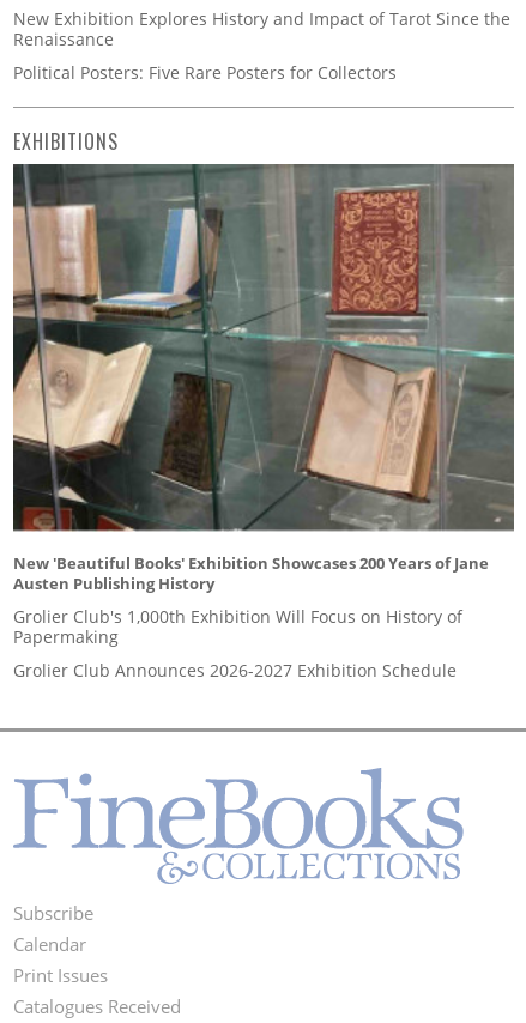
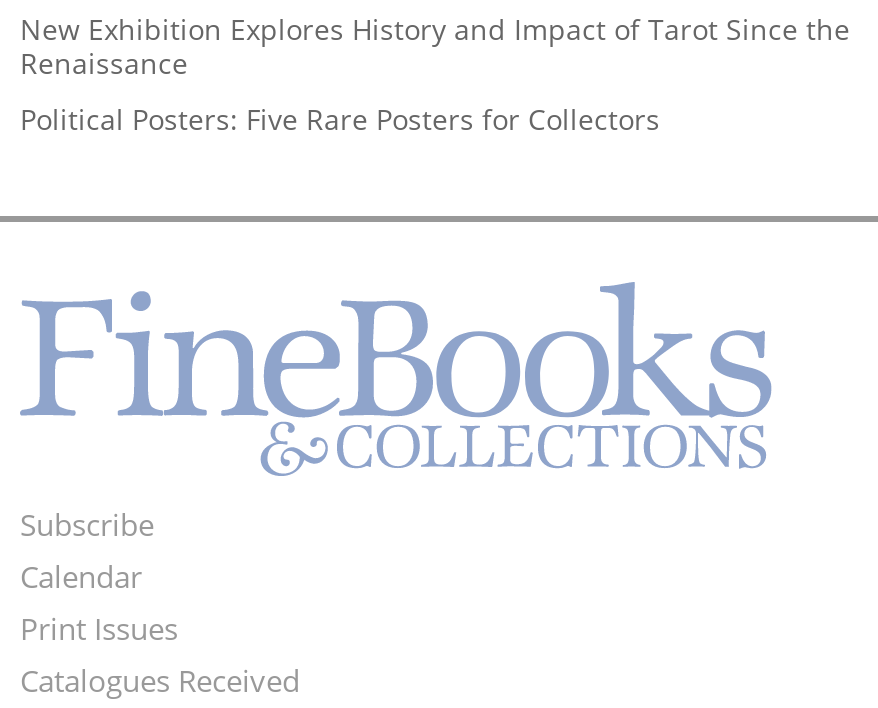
- EXHIBITIONS

- [image]
- New 'Beautiful Books' Exhibition Showcases 200 Years of Jane
- Austen Publishing History
- Grolier Club's 1,000th Exhibition Will Focus on History of
- Papermaking
- Grolier Club Announces 2026-2027 Exhibition Schedule
